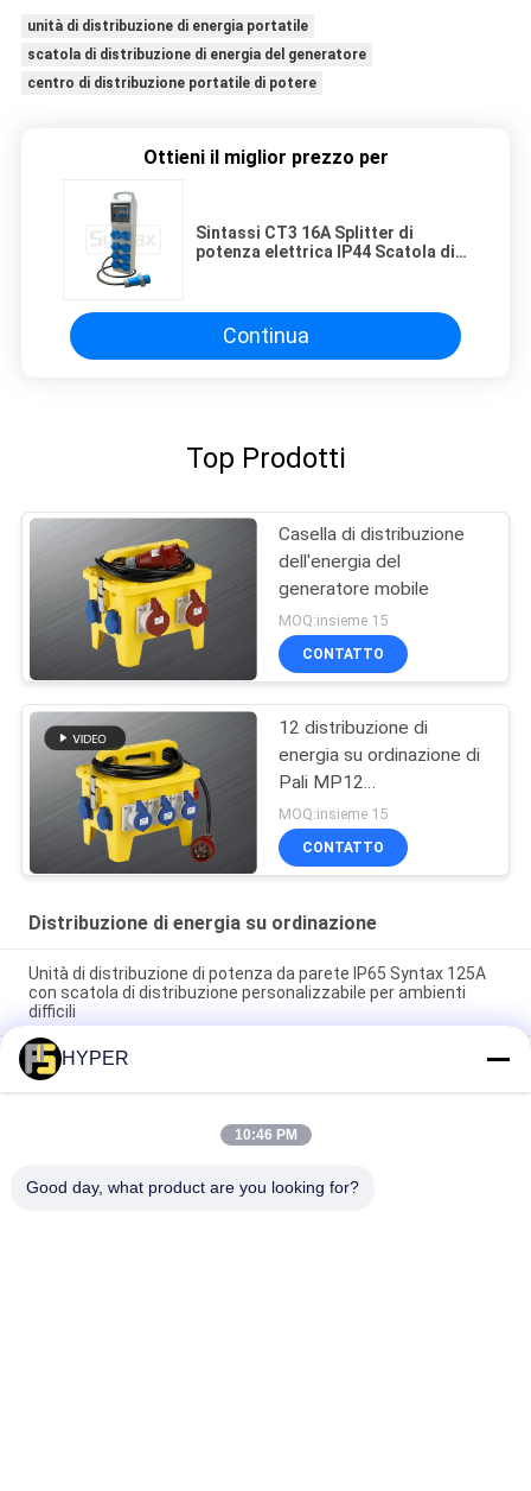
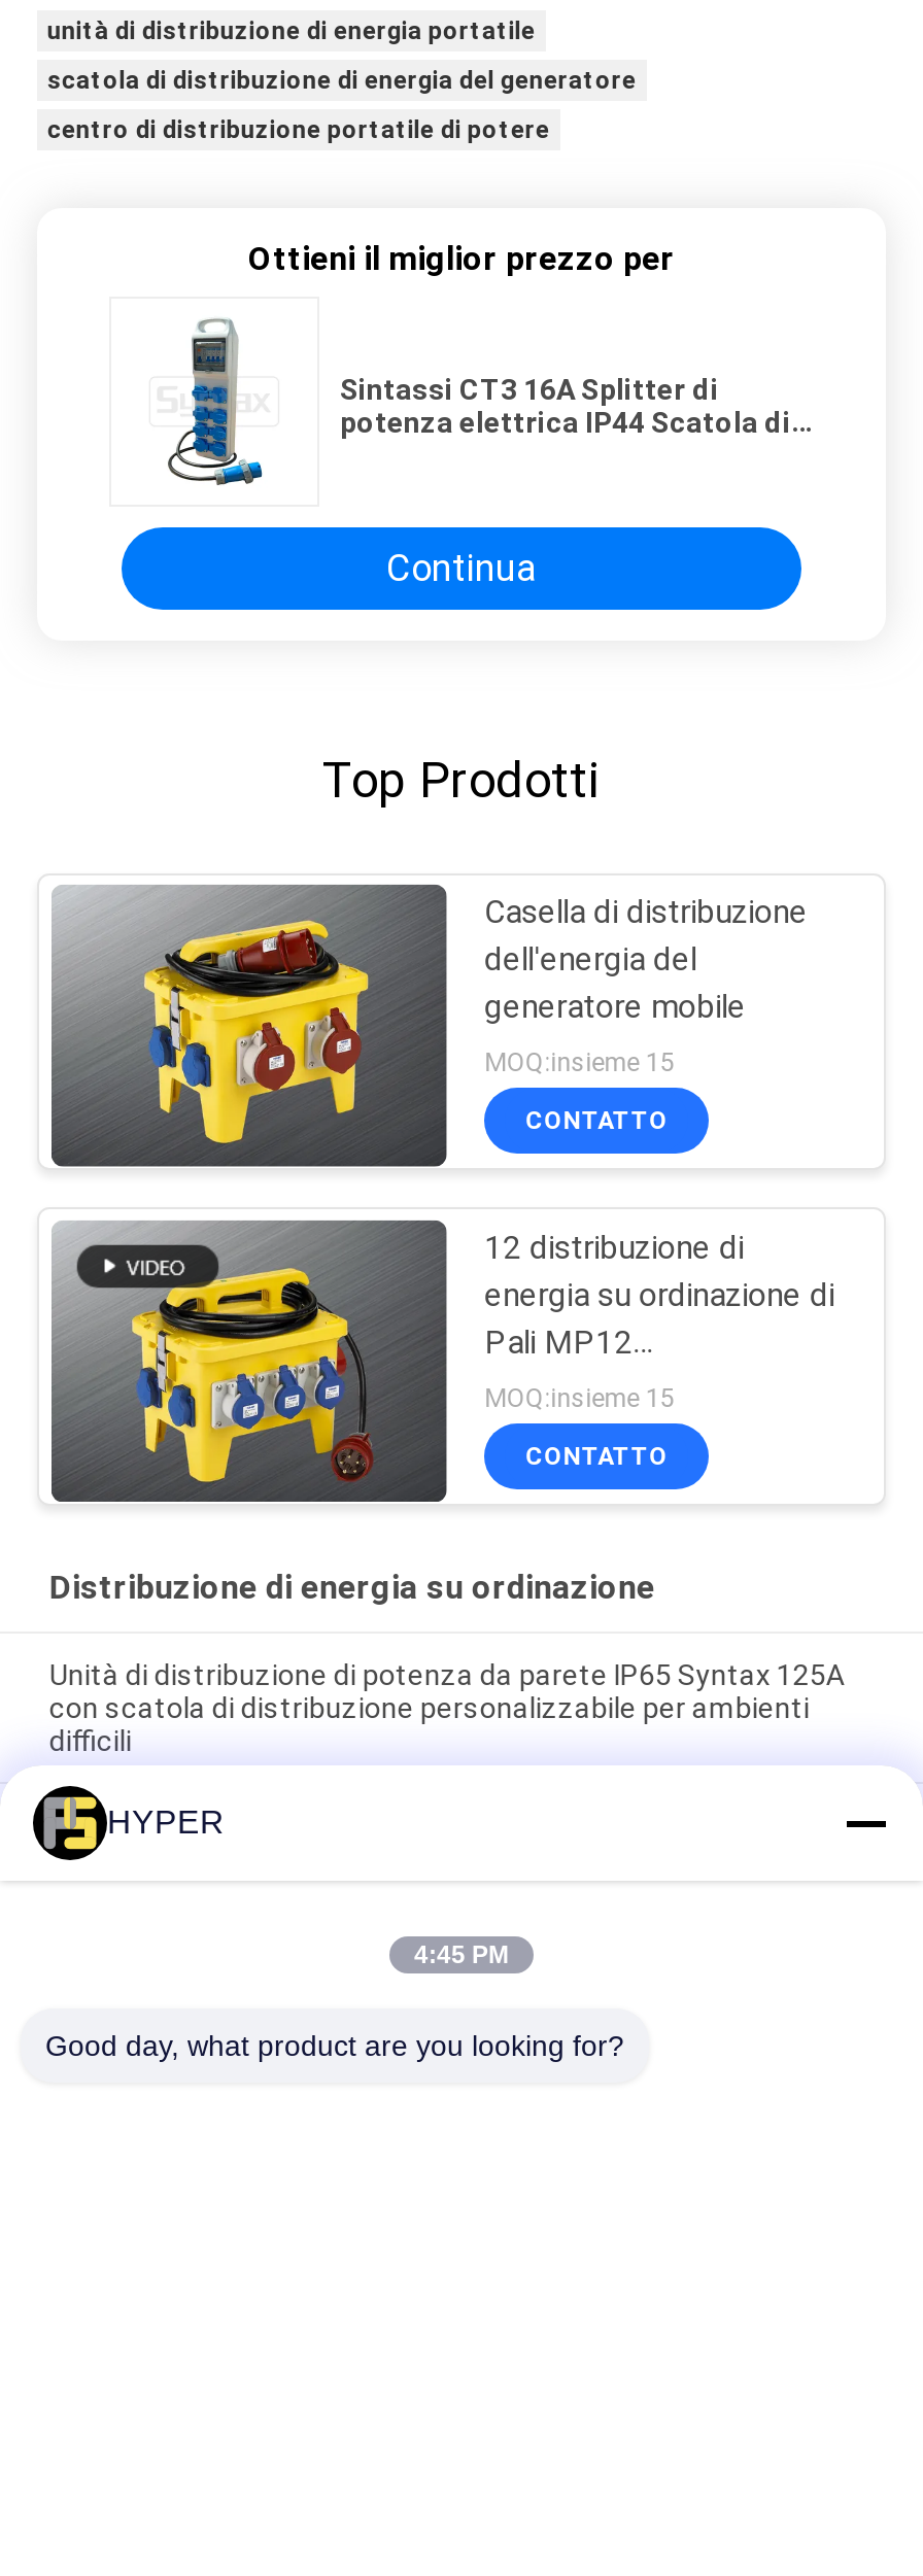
- 10:46 PM
+ 4:45 PM
